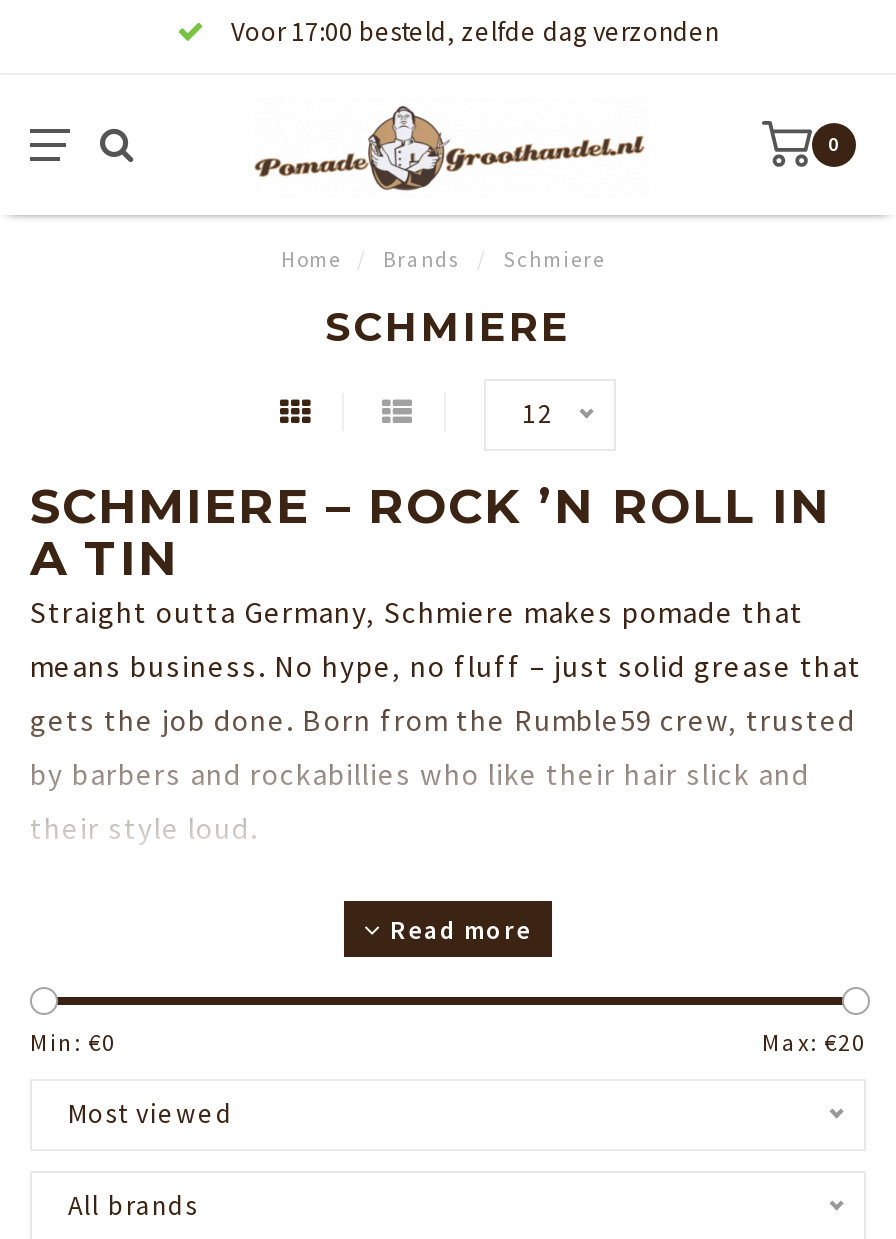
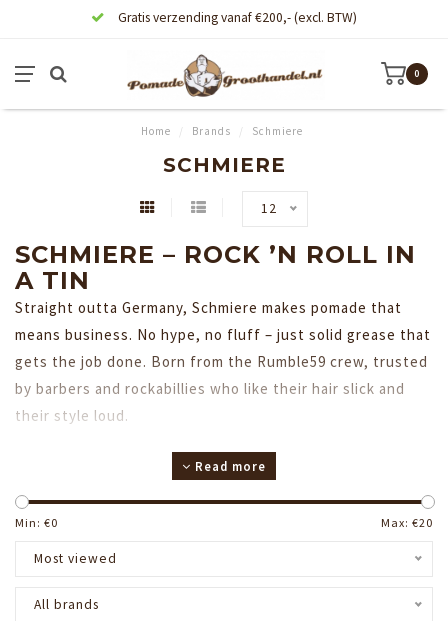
- Voor 17:00 besteld, zelfde dag verzonden
+ Gratis verzending vanaf €200,- (excl. BTW)
